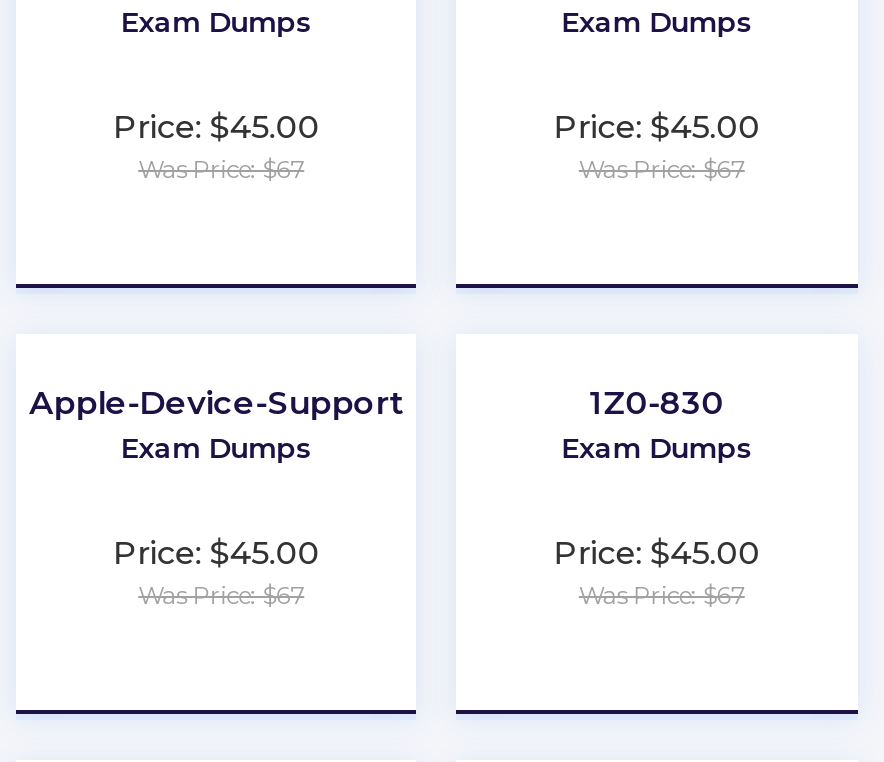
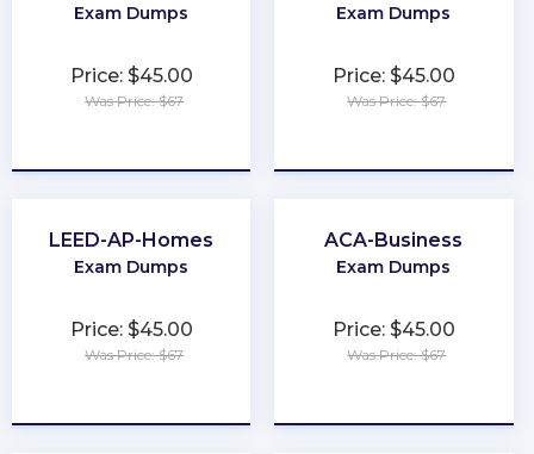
- Apple-Device-Support
+ LEED-AP-Homes

- 1Z0-830
+ ACA-Business
